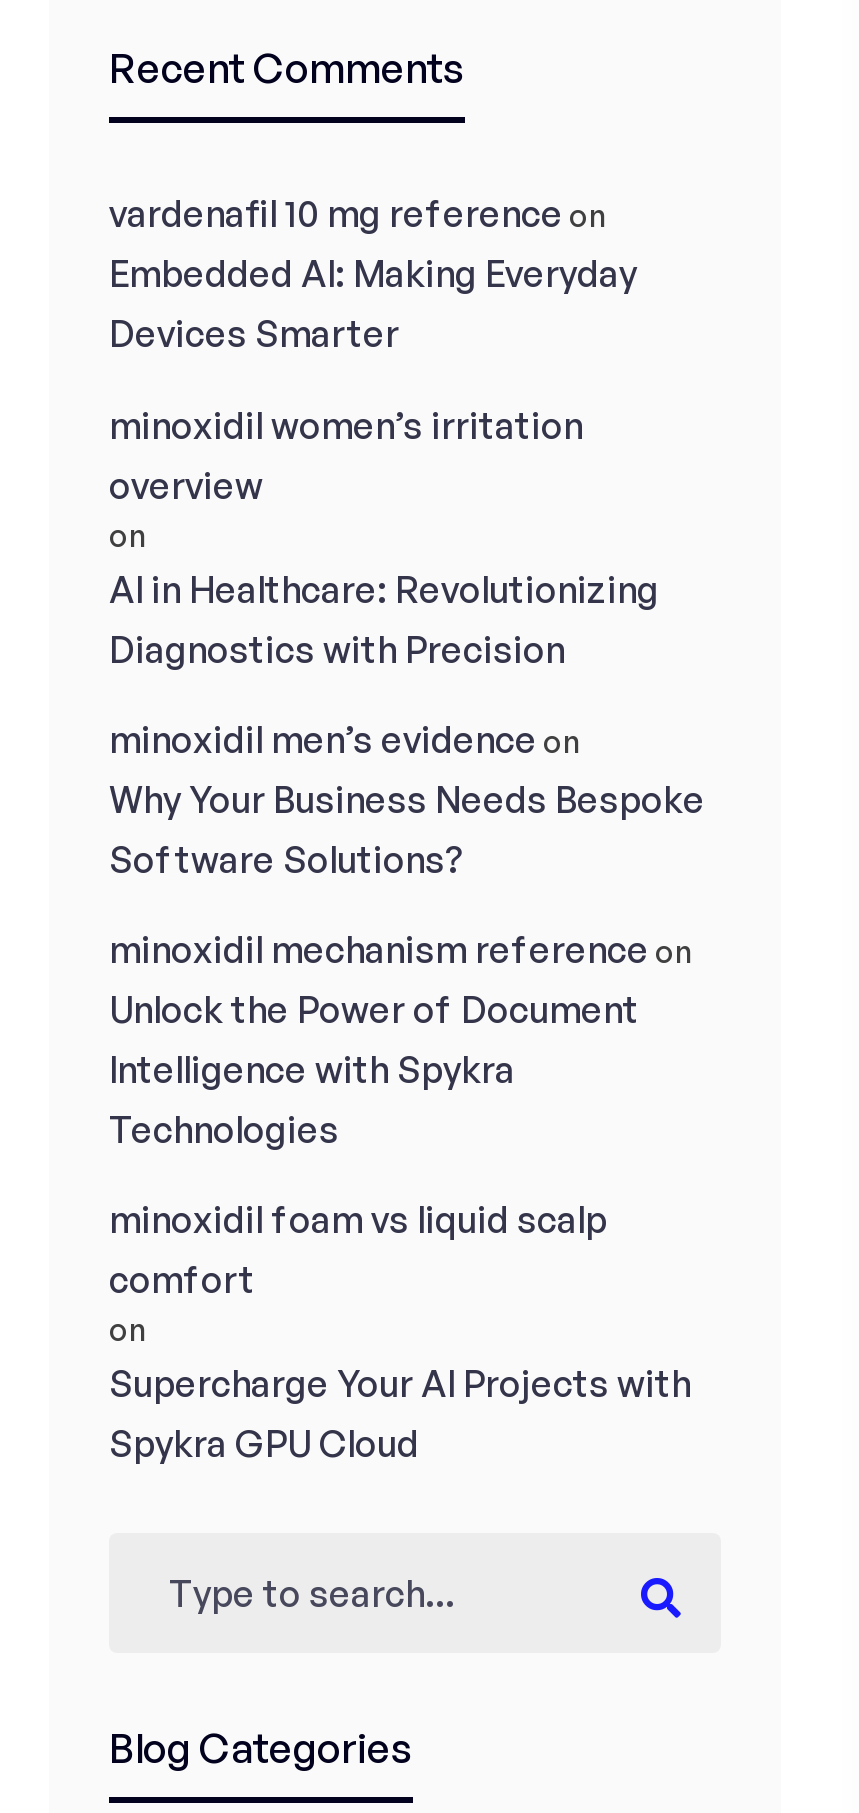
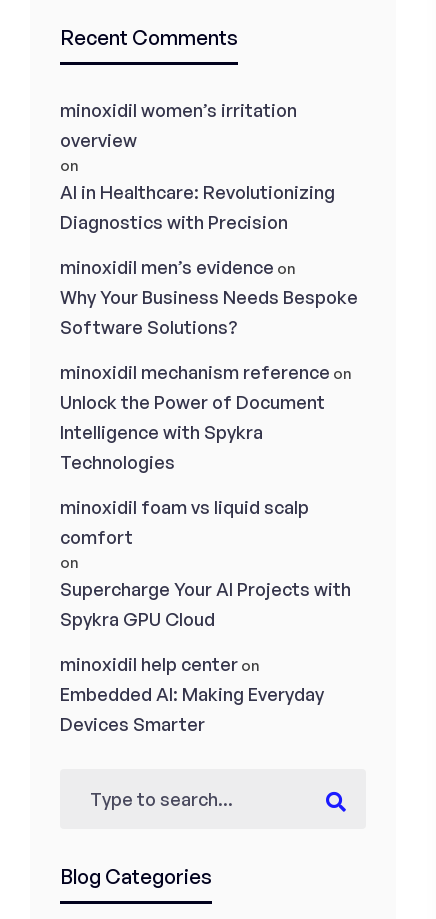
- vardenafil 10 mg reference on

moved down: Embedded AI: Making Everyday | Devices Smarter

moved up: minoxidil women’s irritation | overview | on | ... | Supercharge Your AI Projects with | Spykra GPU Cloud

+ minoxidil help center on
